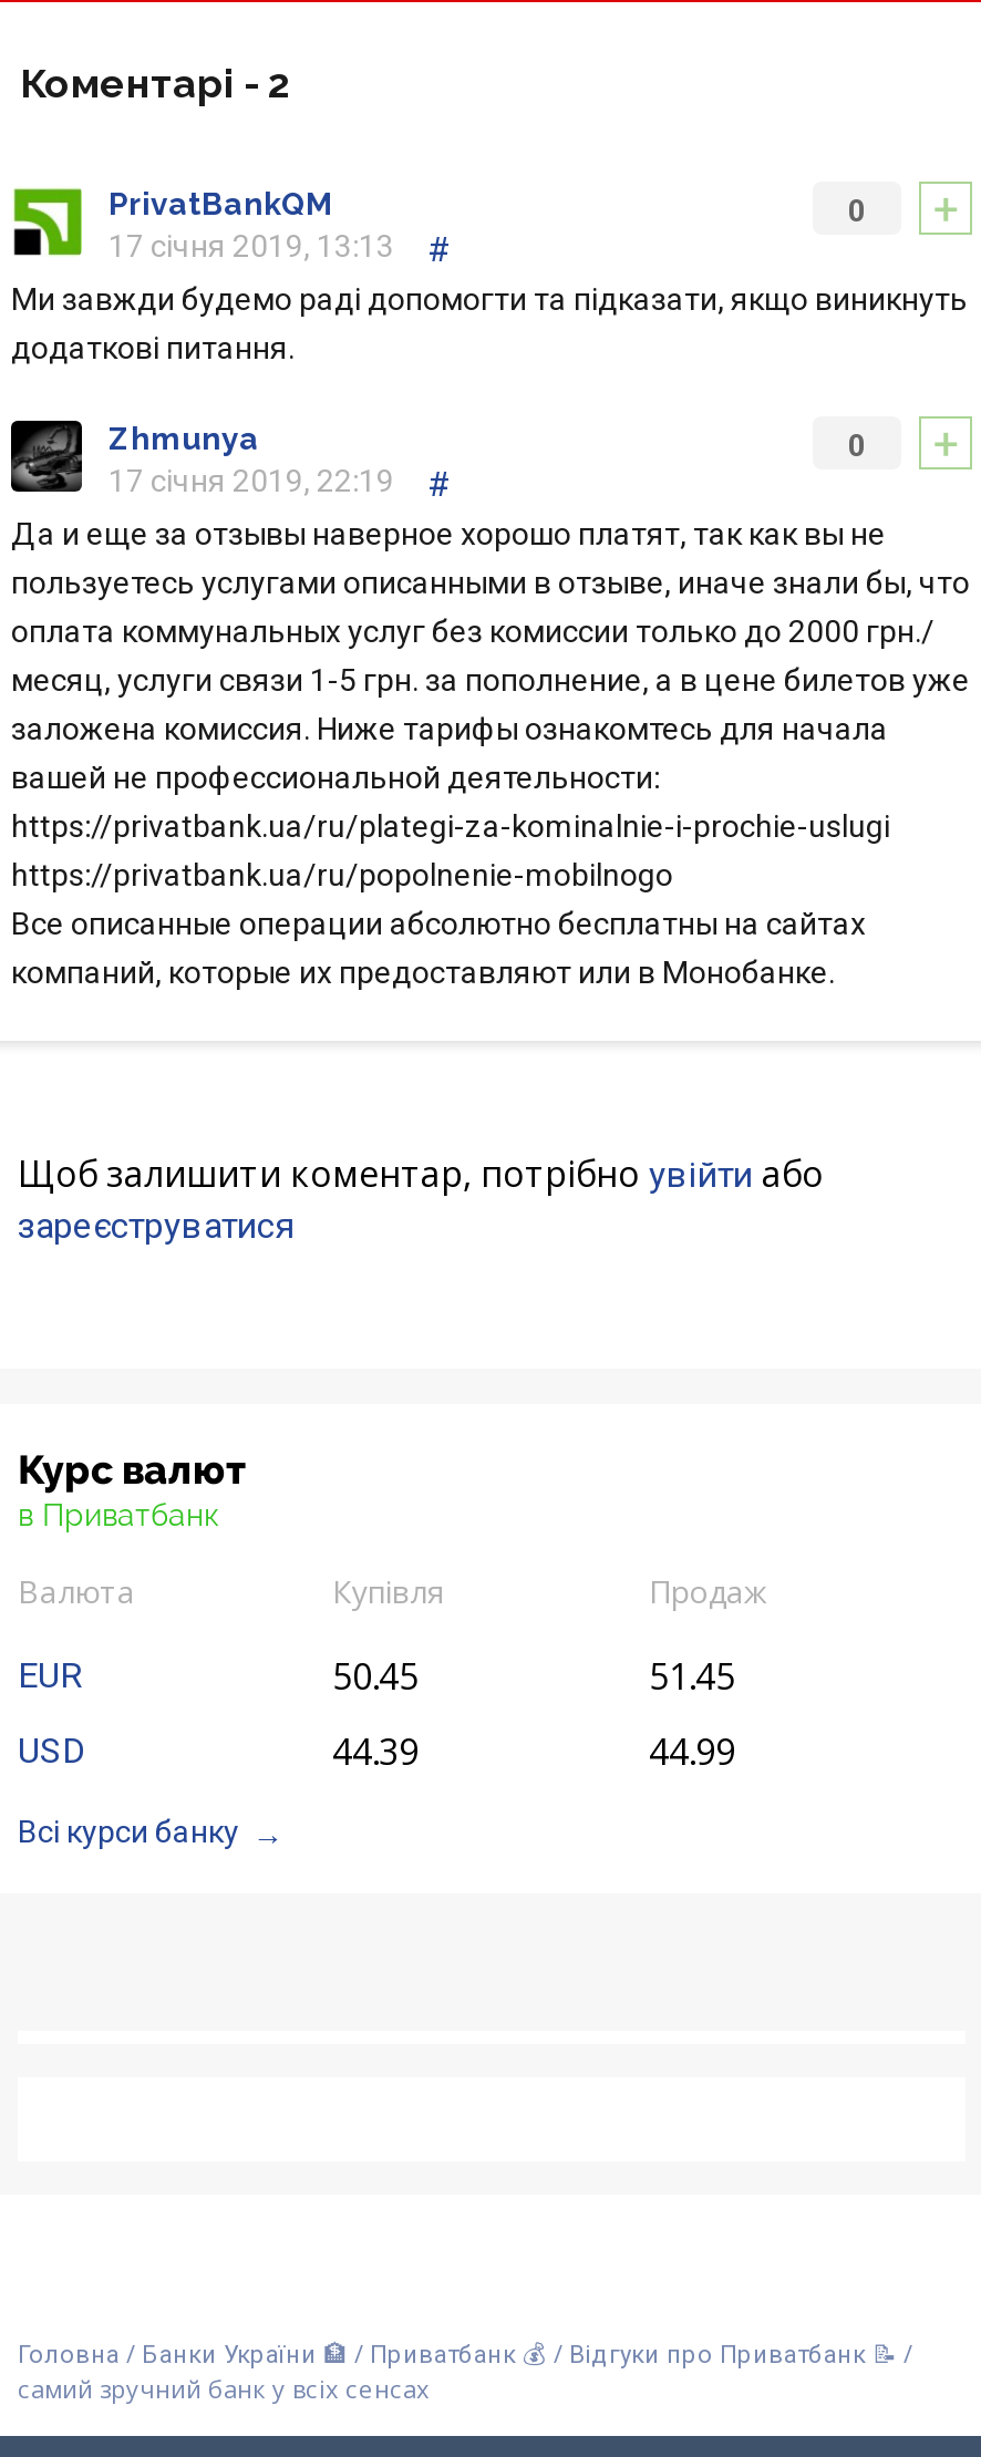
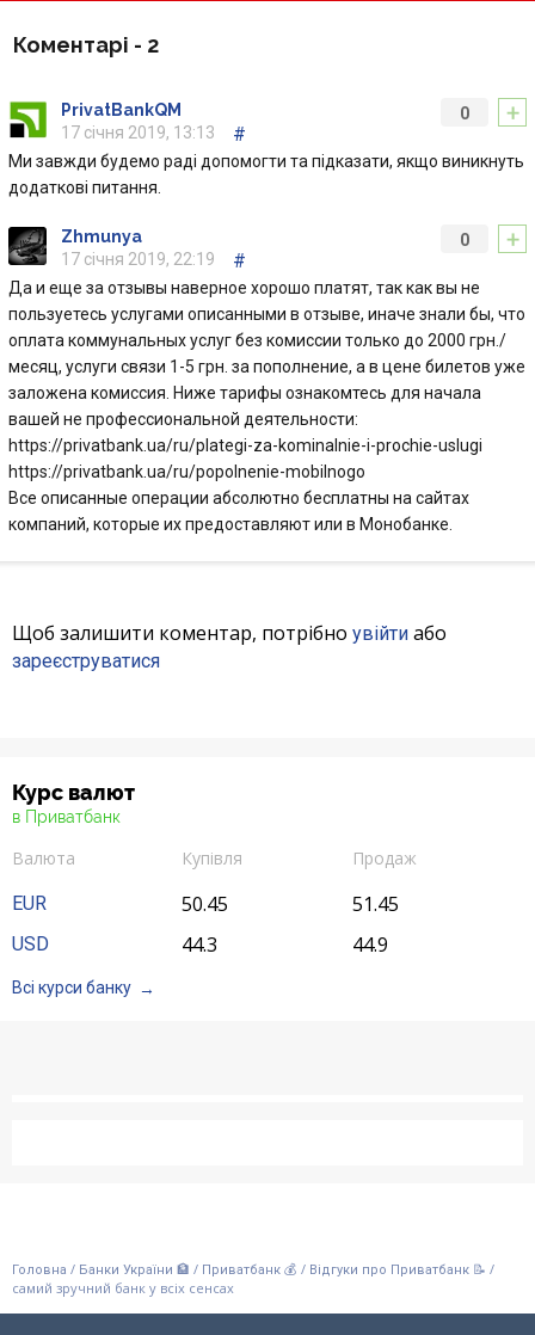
- 44.39
+ 44.3

- 44.99
+ 44.9
